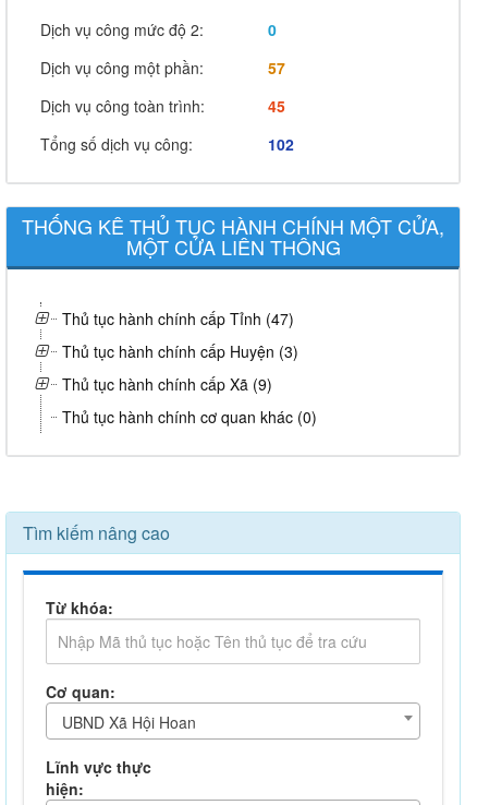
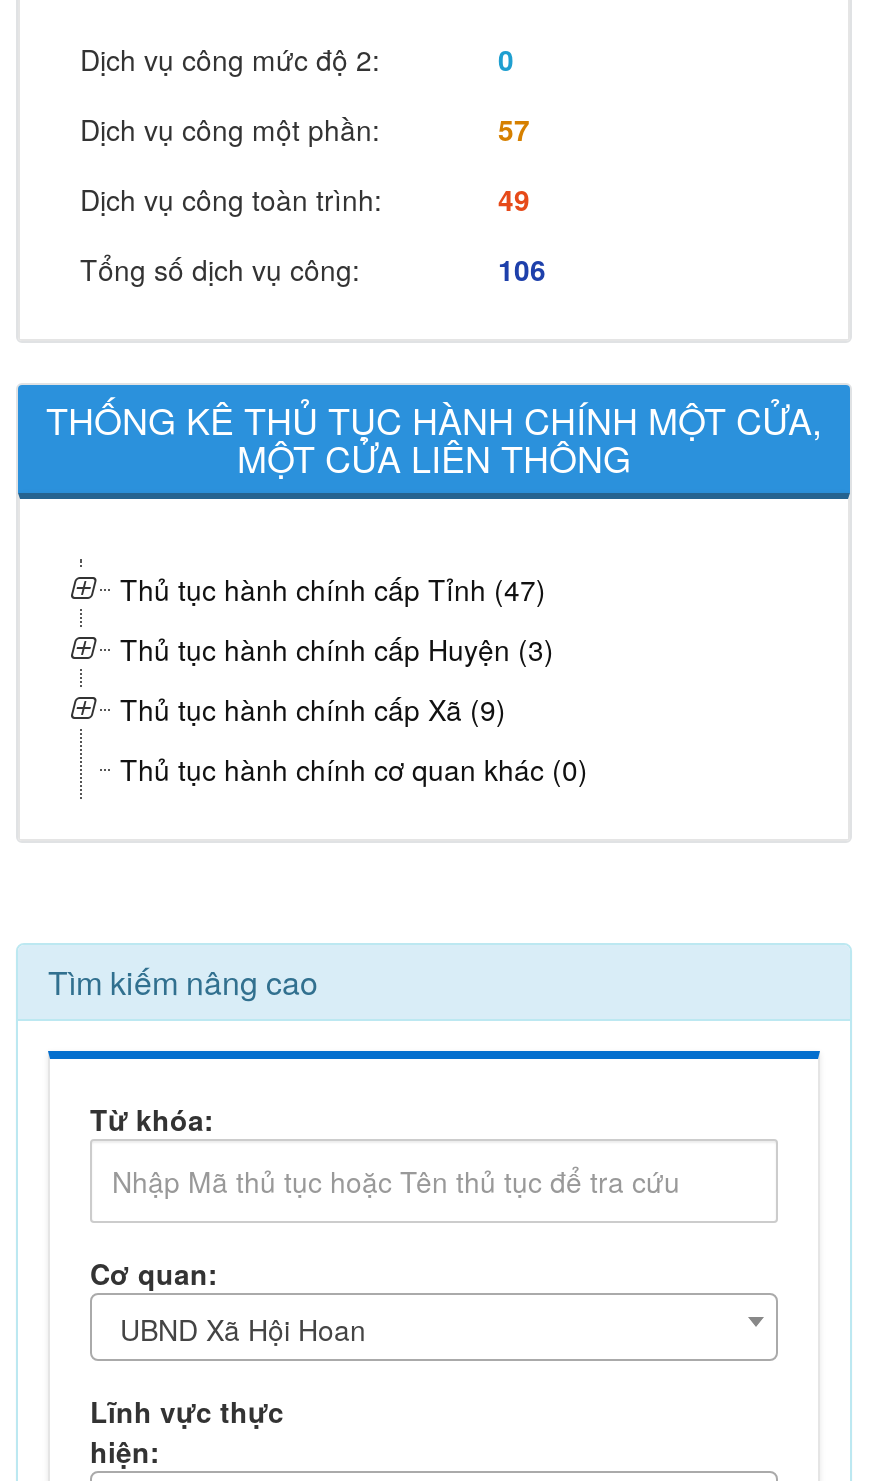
- 45
+ 49

- 102
+ 106
